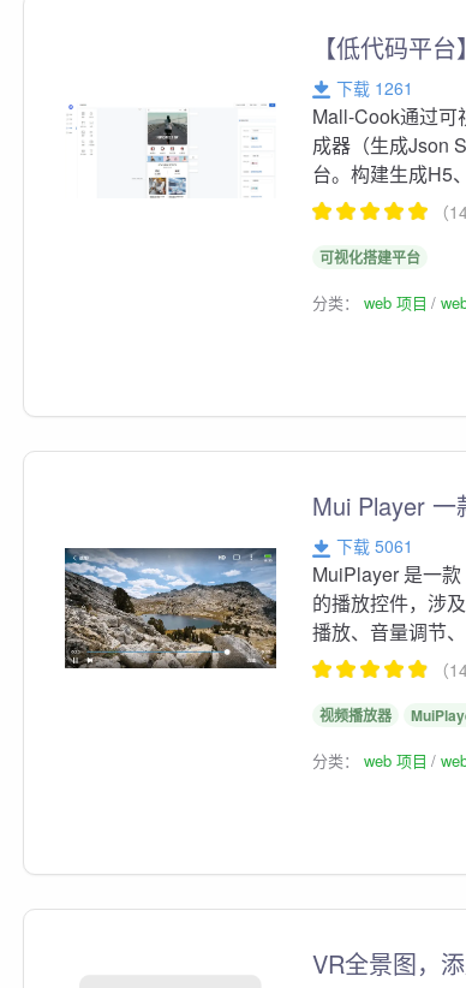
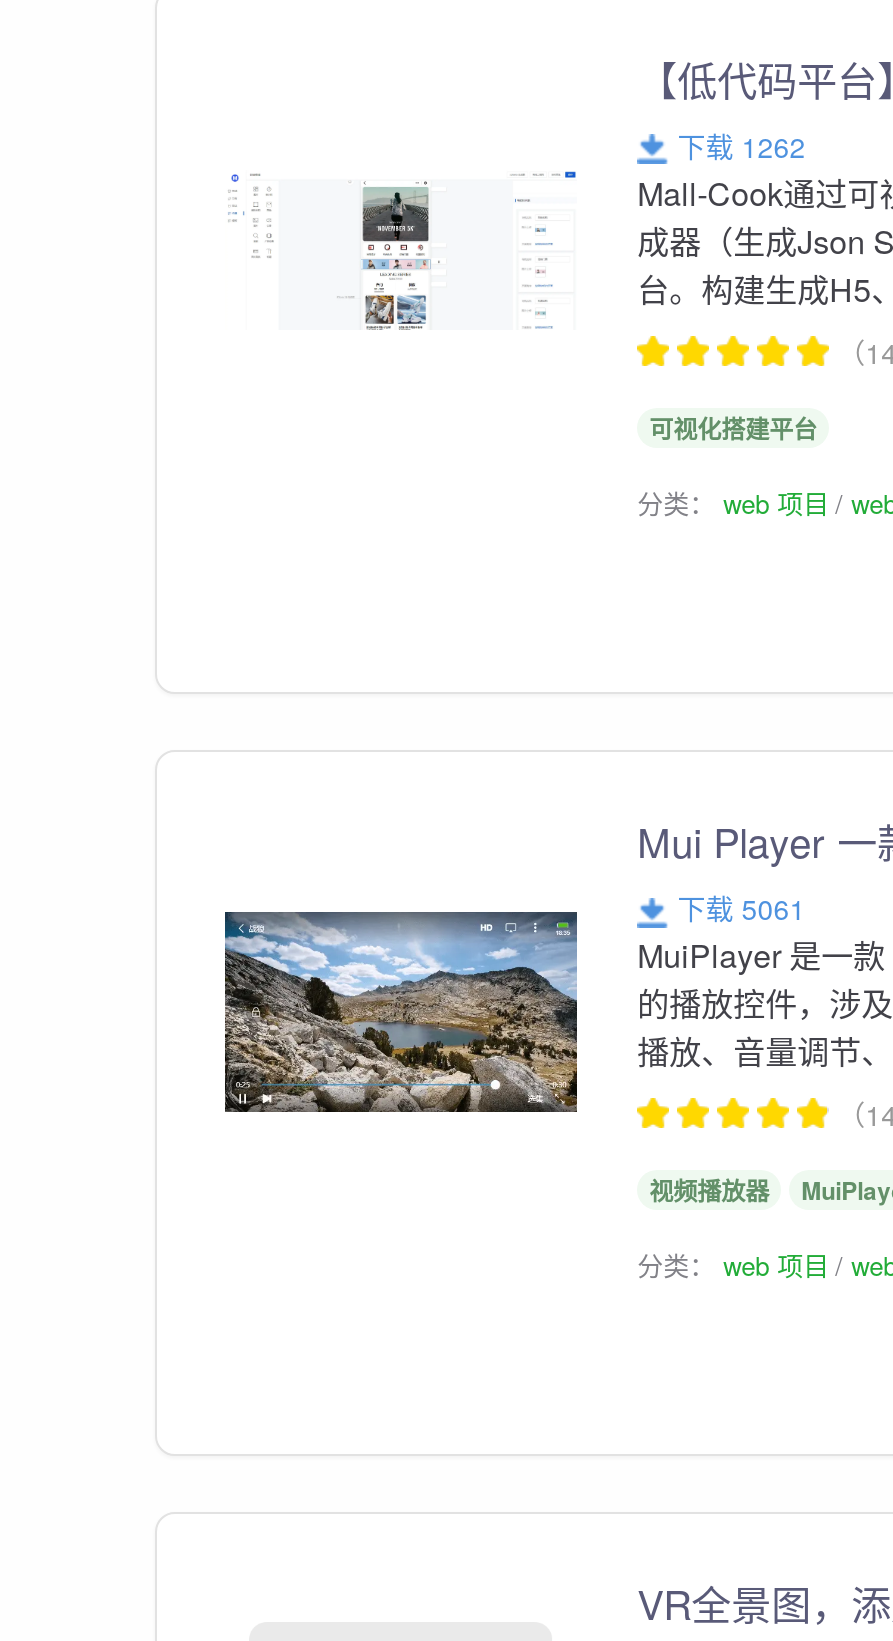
- 下载 1261
+ 下载 1262
